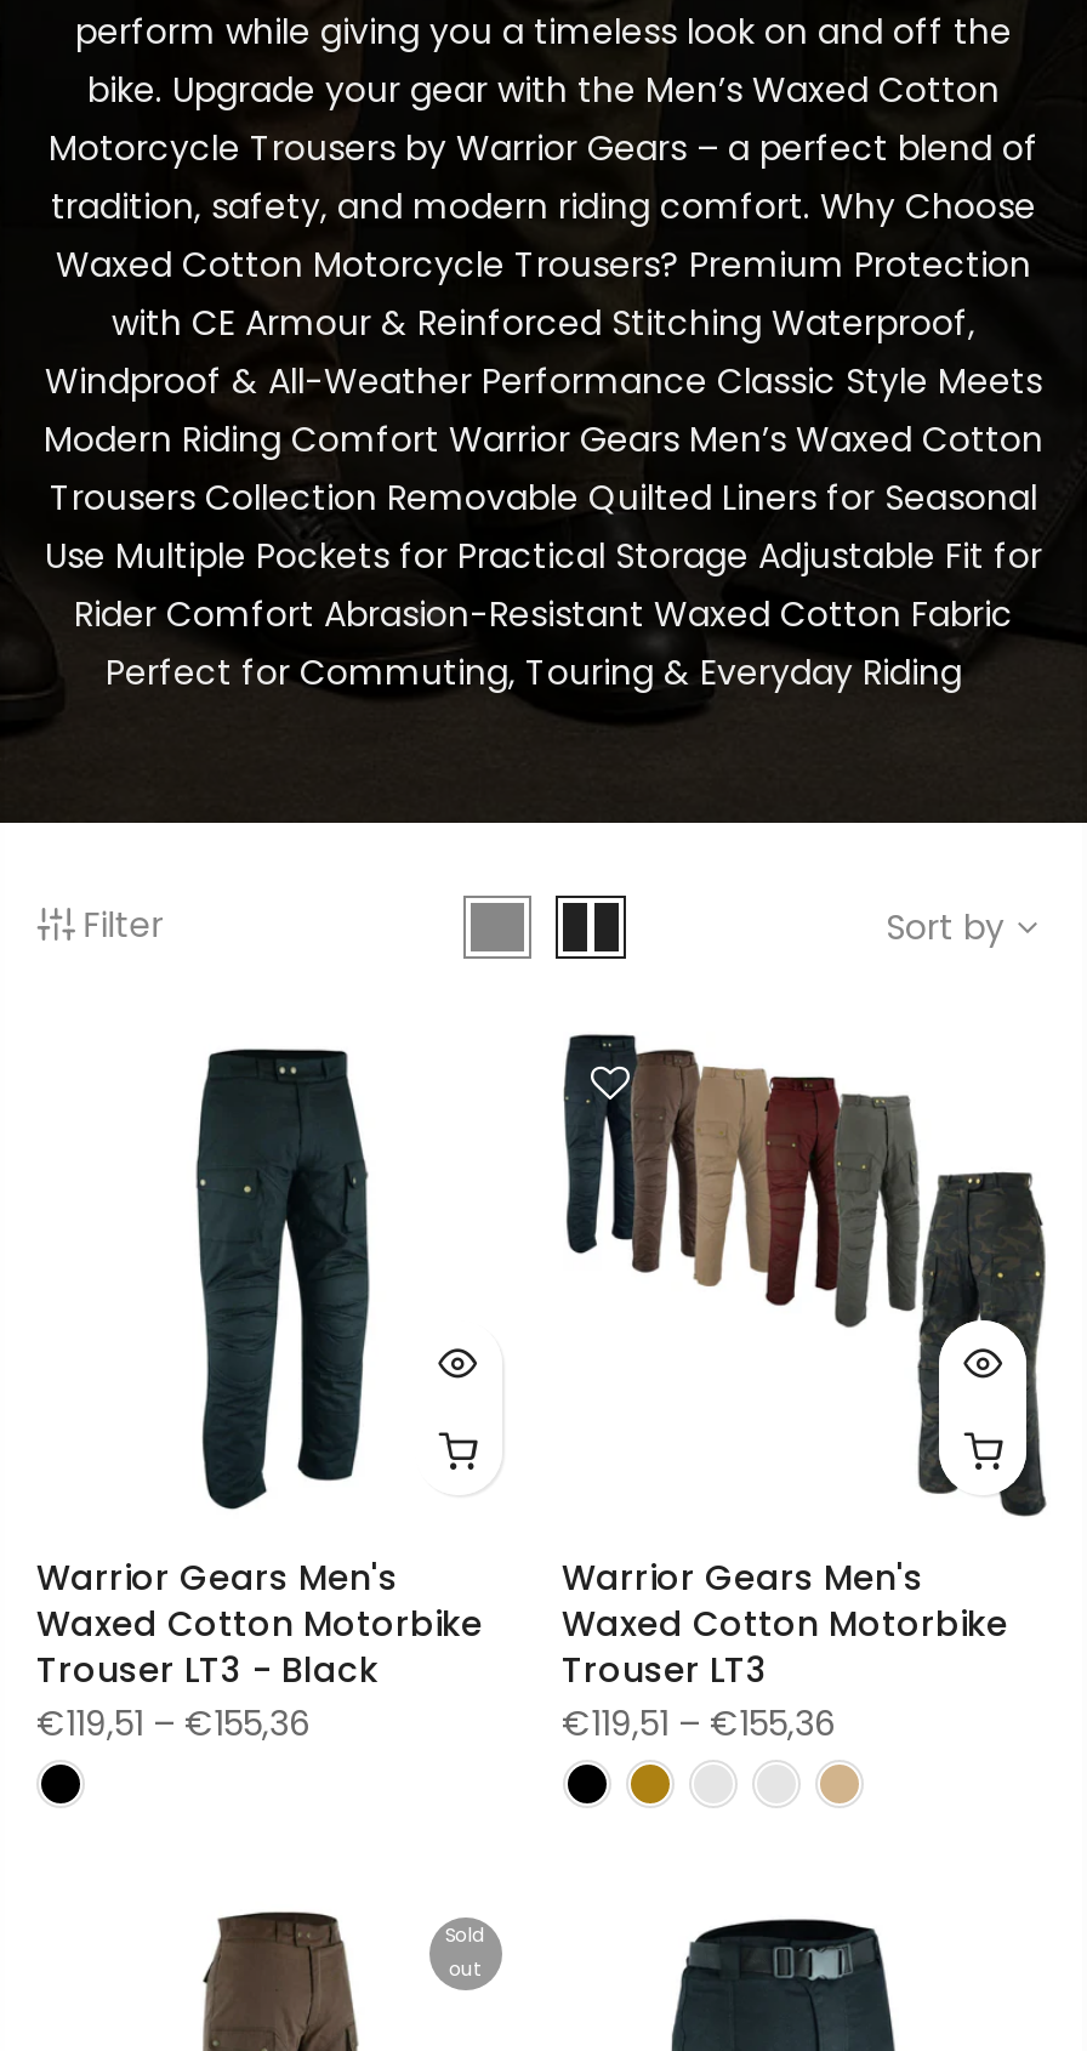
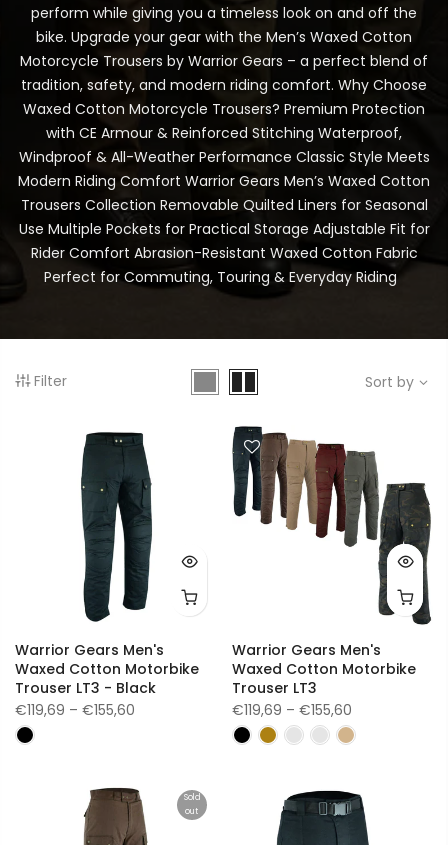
- €119,51 – €155,36
+ €119,69 – €155,60

- €119,51 – €155,36
+ €119,69 – €155,60
